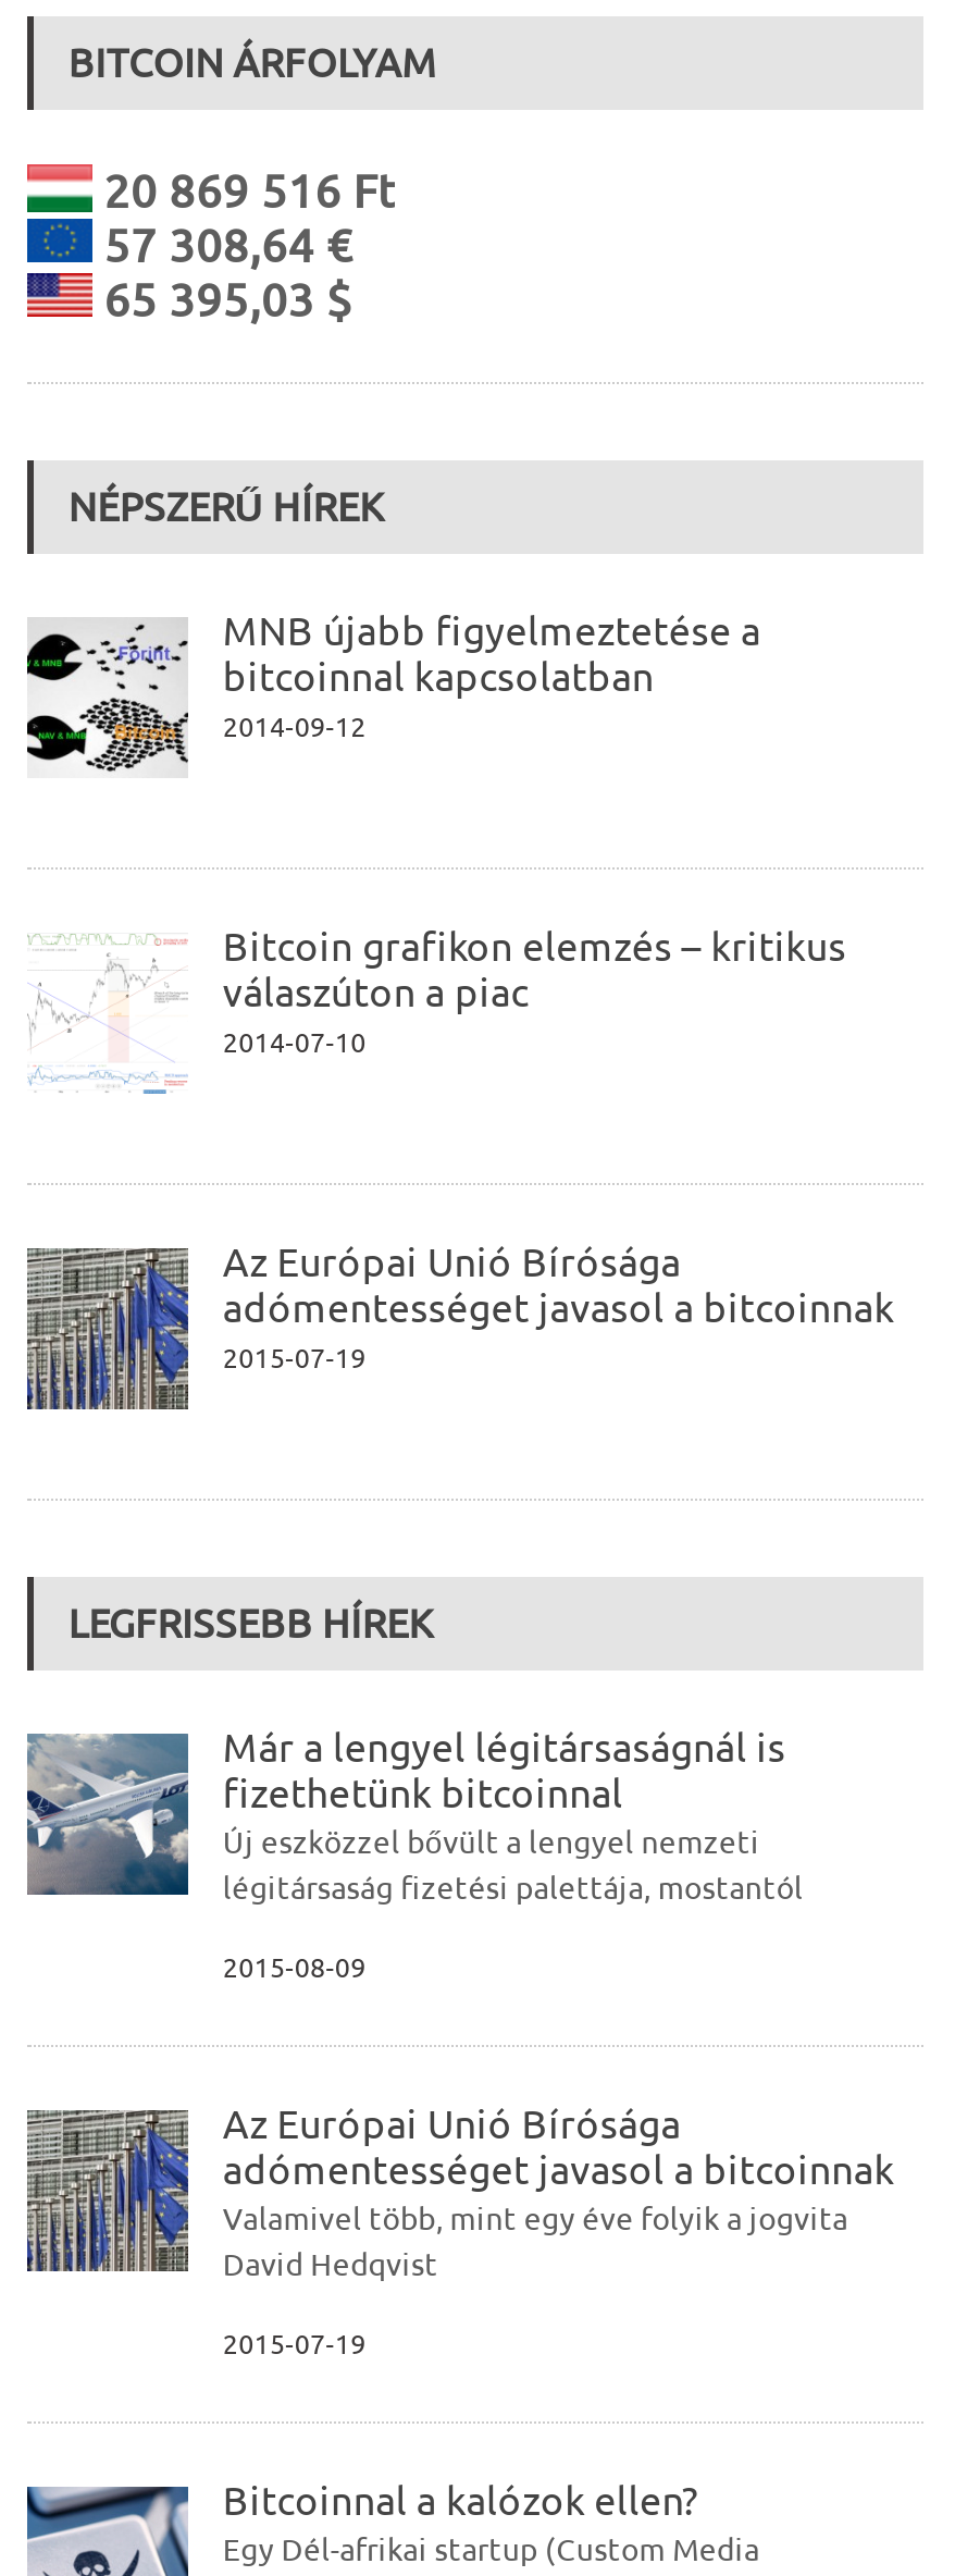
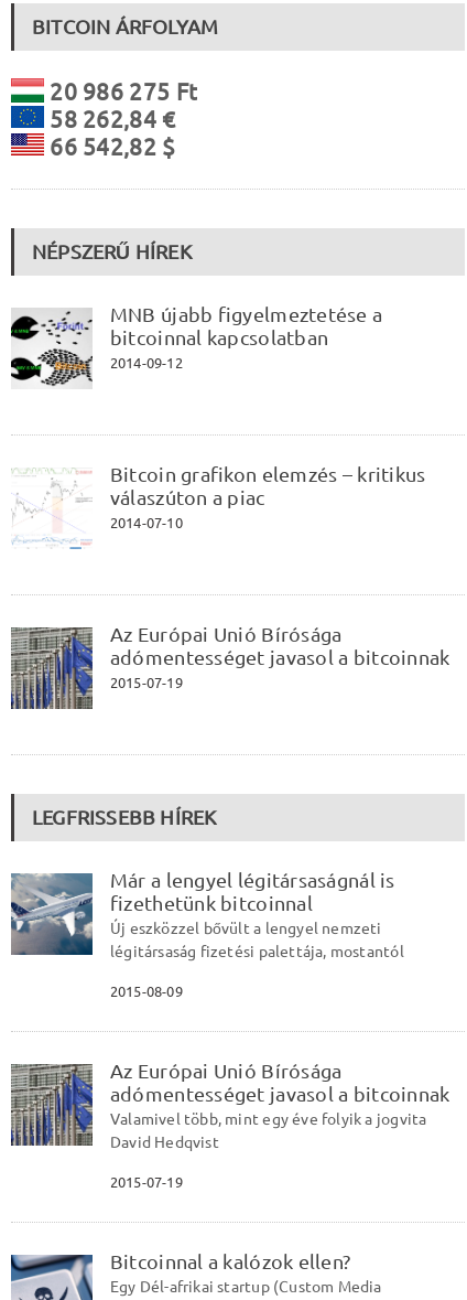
- 20 869 516 Ft
+ 20 986 275 Ft

- 57 308,64 €
+ 58 262,84 €

- 65 395,03 $
+ 66 542,82 $
